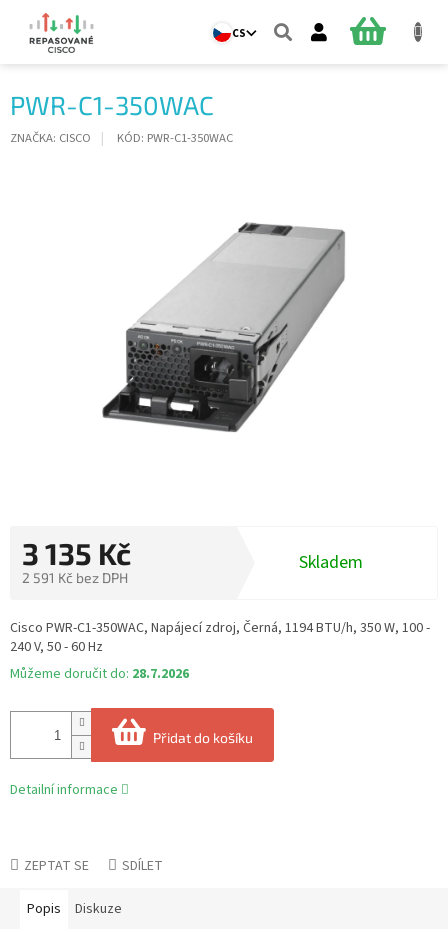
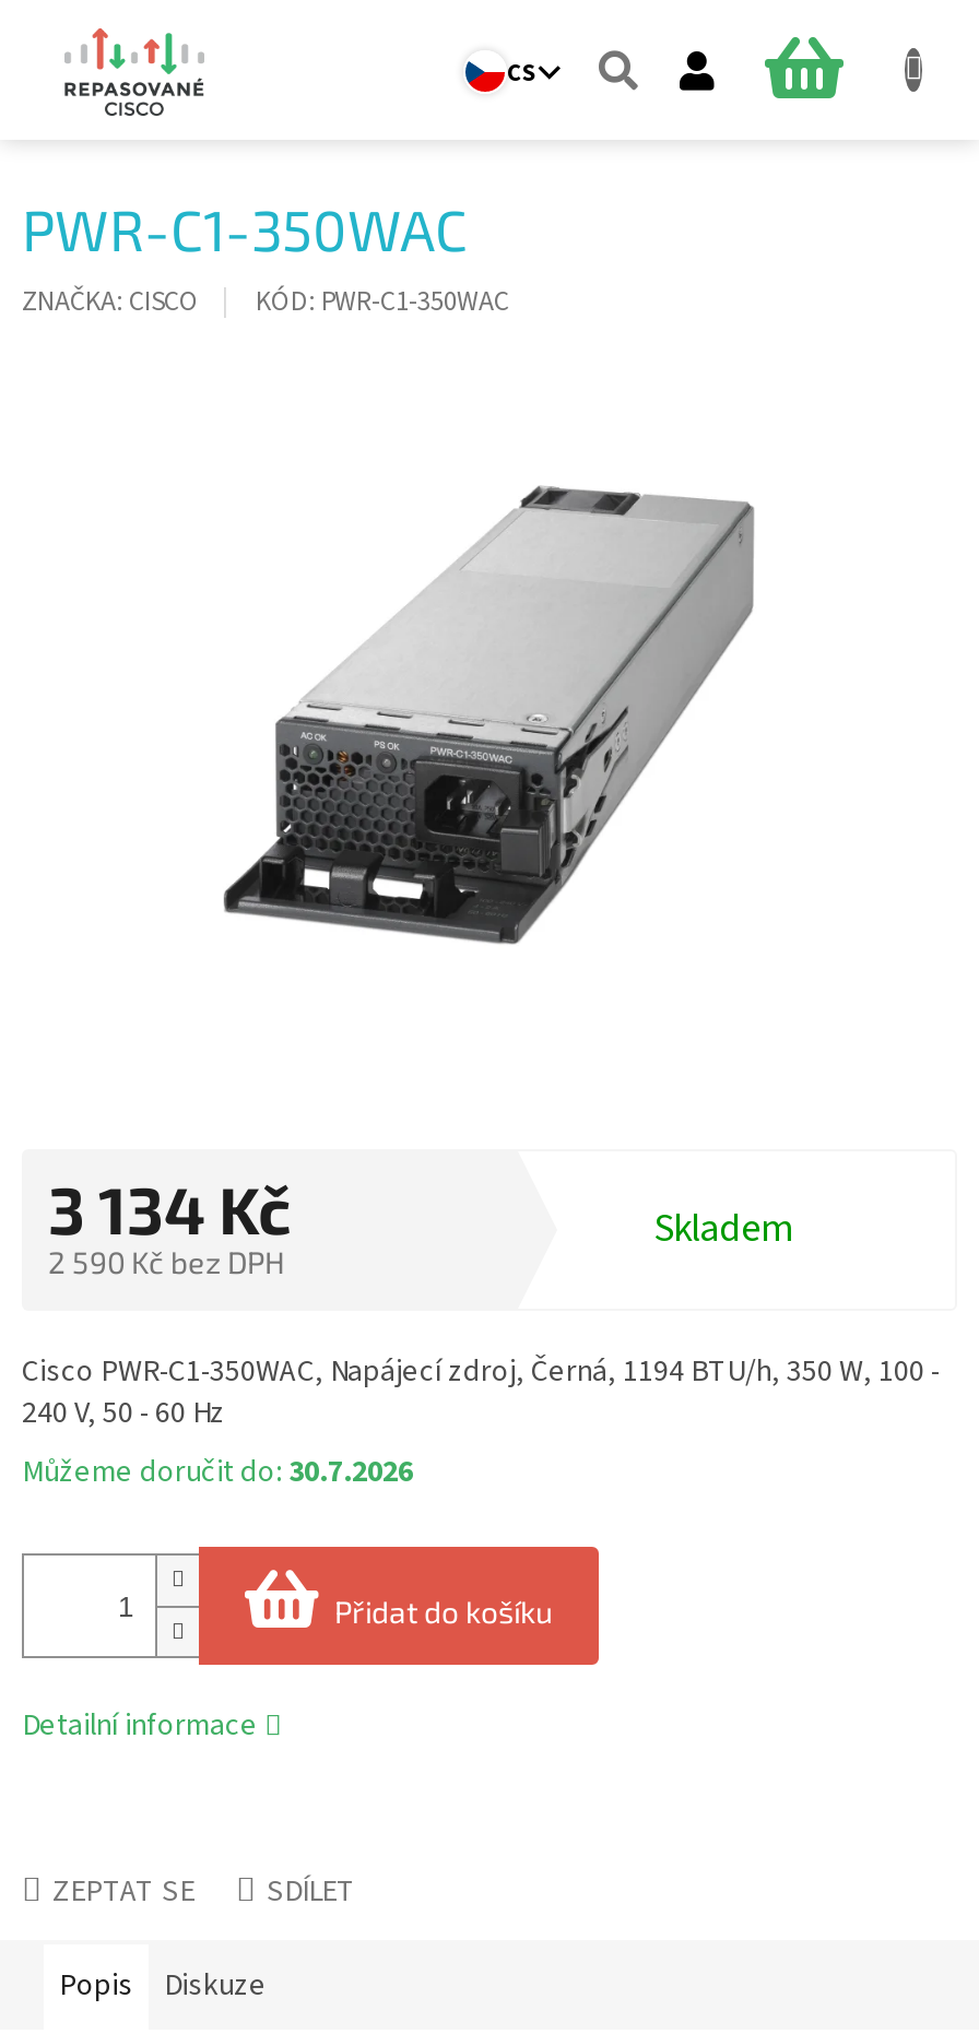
- 3 135 Kč
+ 3 134 Kč

- 2 591 Kč bez DPH
+ 2 590 Kč bez DPH

- Můžeme doručit do: 28.7.2026
+ Můžeme doručit do: 30.7.2026
